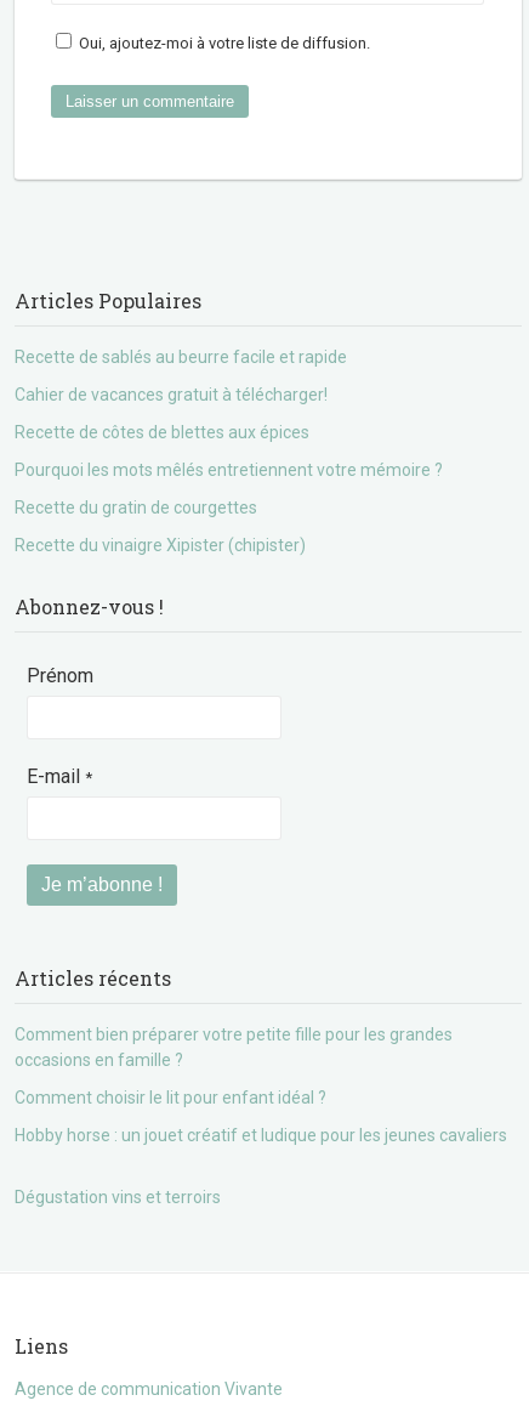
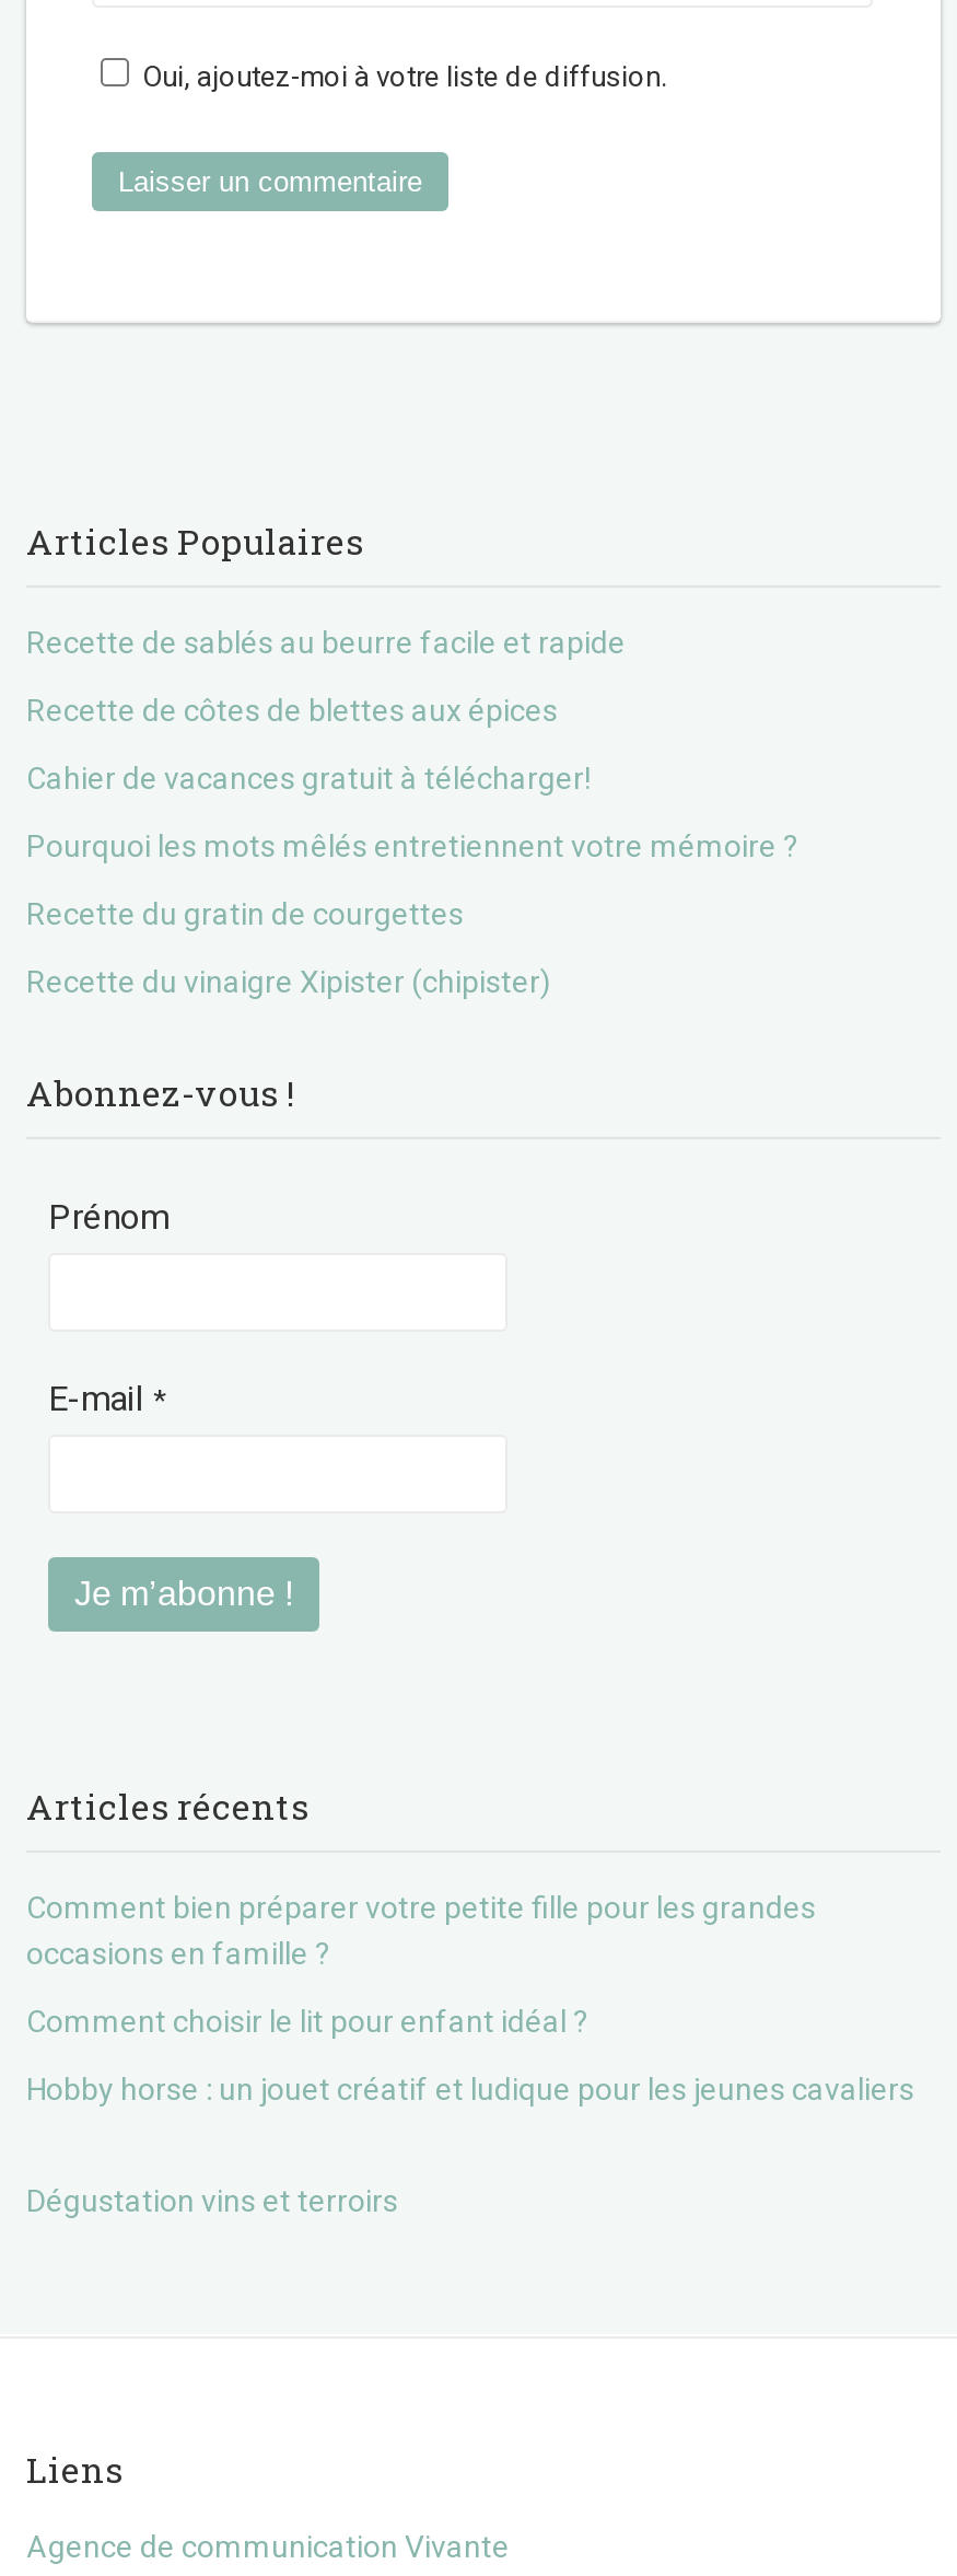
moved up: Recette de côtes de blettes aux épices
